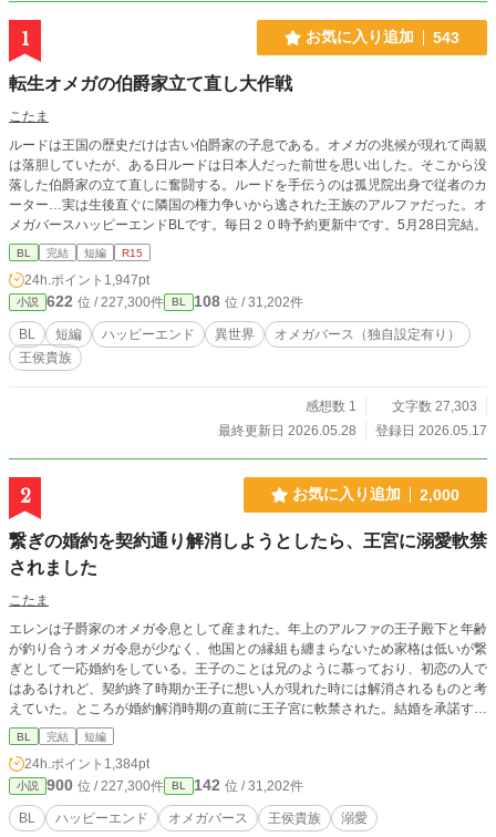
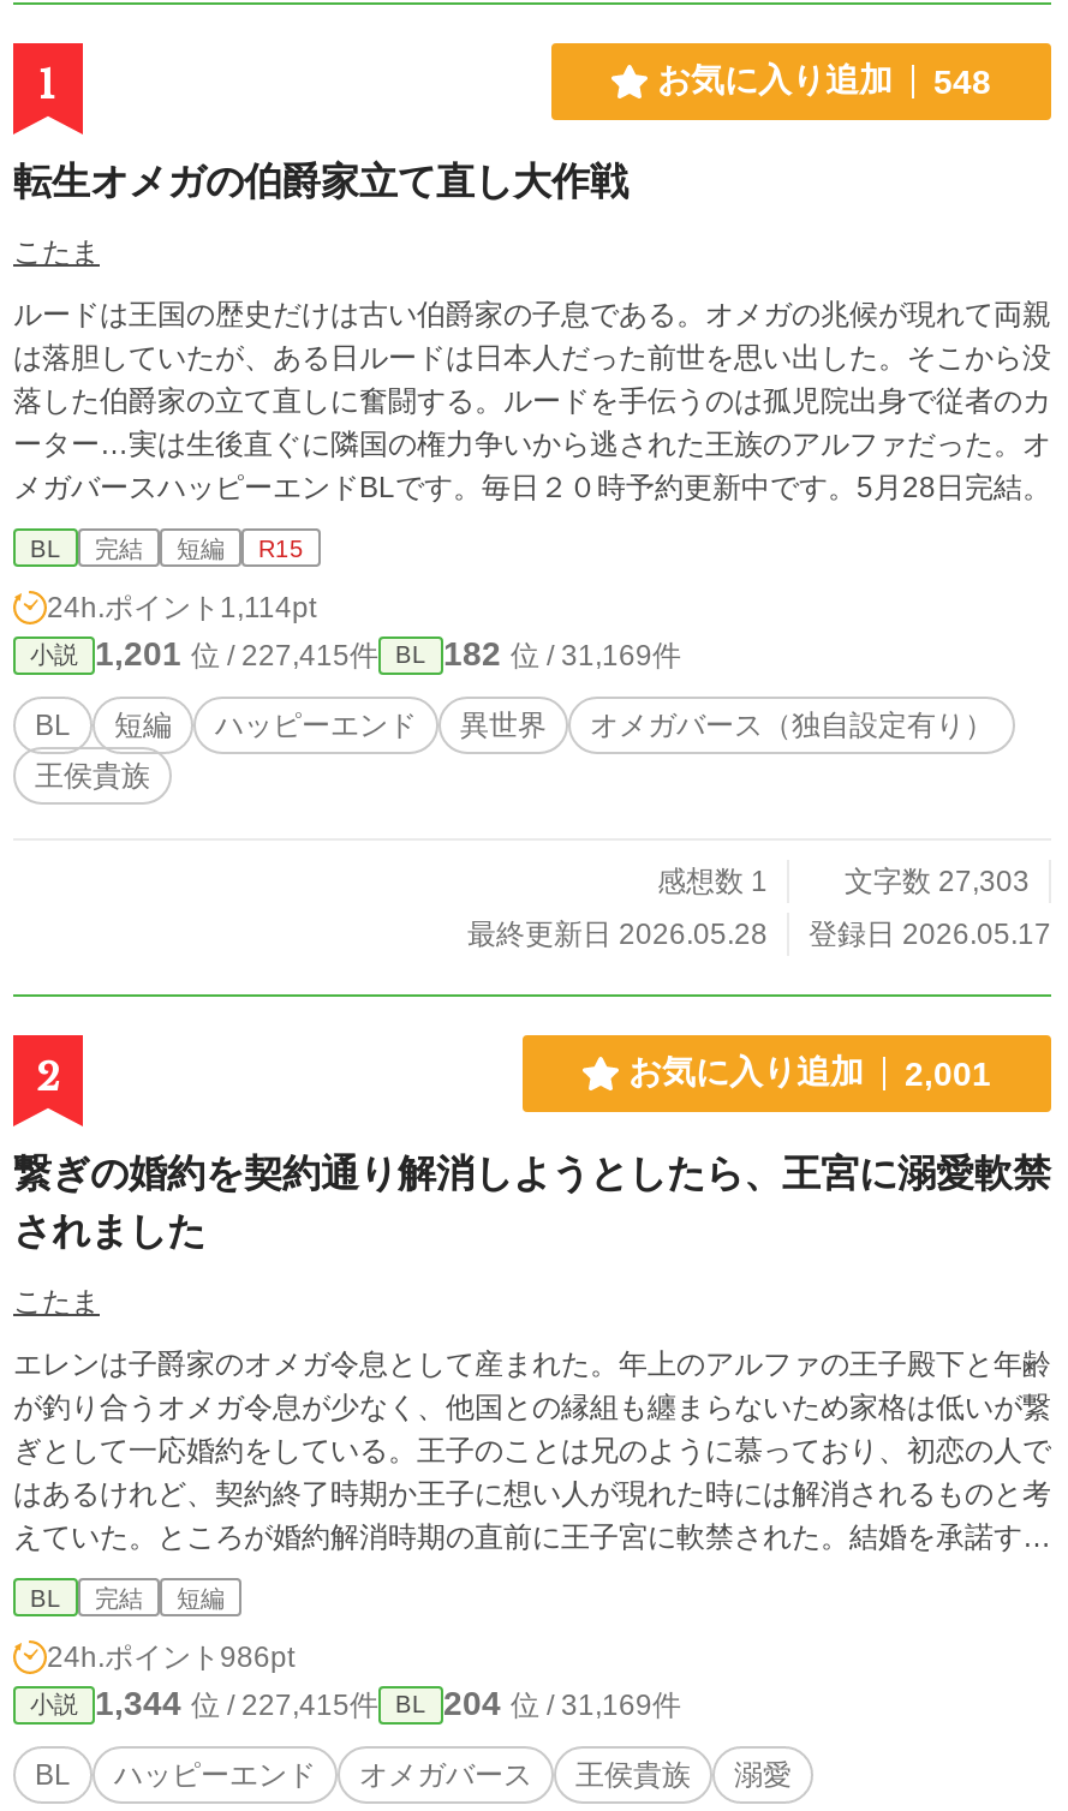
- お気に入り追加 543
+ お気に入り追加 548

- 24h.ポイント1,947pt
+ 24h.ポイント1,114pt

- 622位 / 227,300件
+ 1,201位 / 227,415件

- 108位 / 31,202件
+ 182位 / 31,169件

- お気に入り追加 2,000
+ お気に入り追加 2,001

- 24h.ポイント1,384pt
+ 24h.ポイント986pt

- 900位 / 227,300件
+ 1,344位 / 227,415件

- 142位 / 31,202件
+ 204位 / 31,169件
